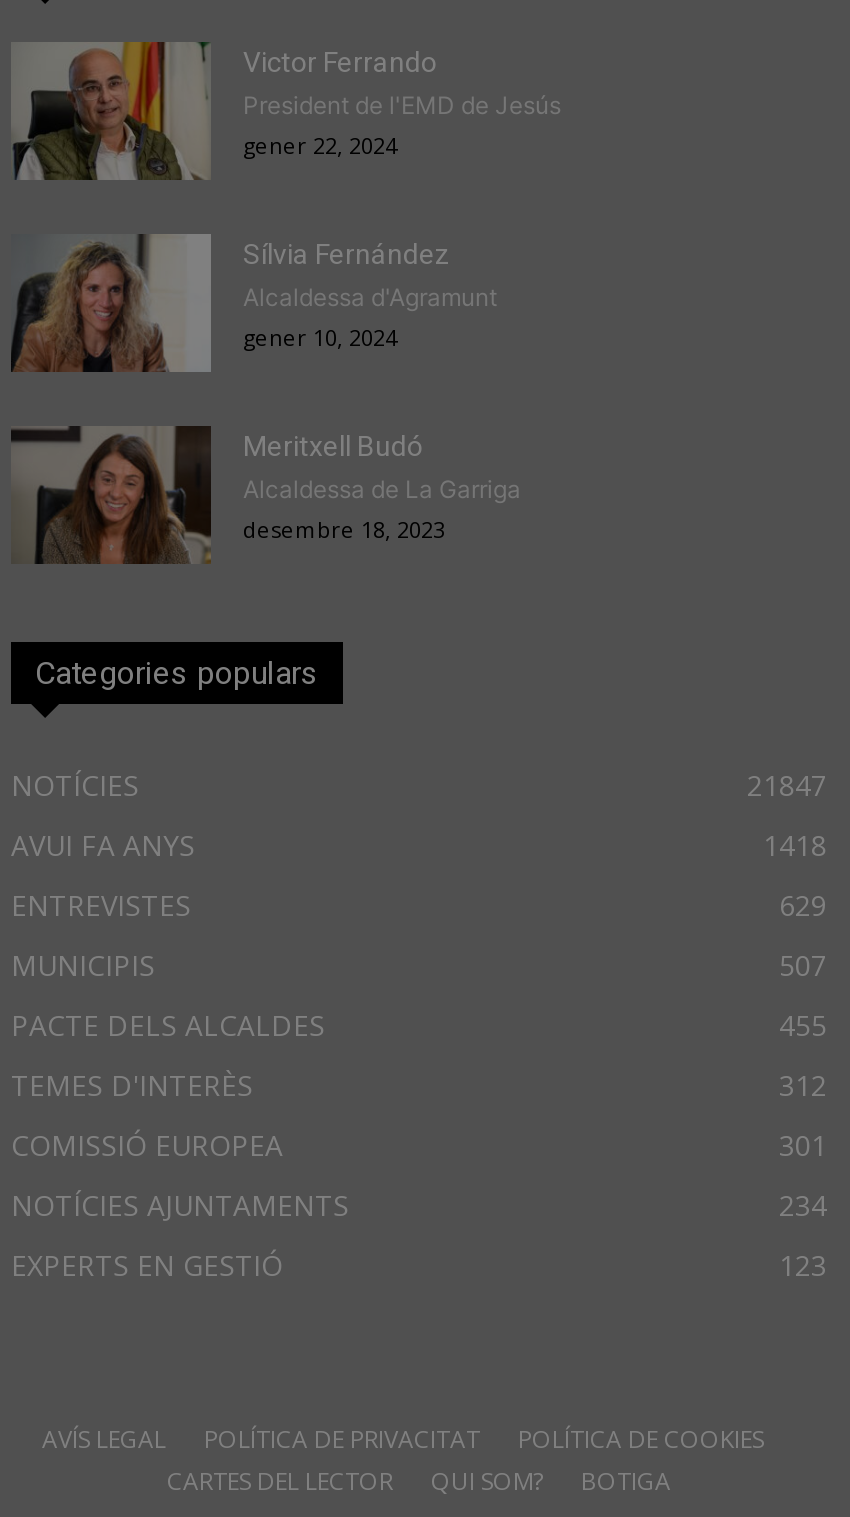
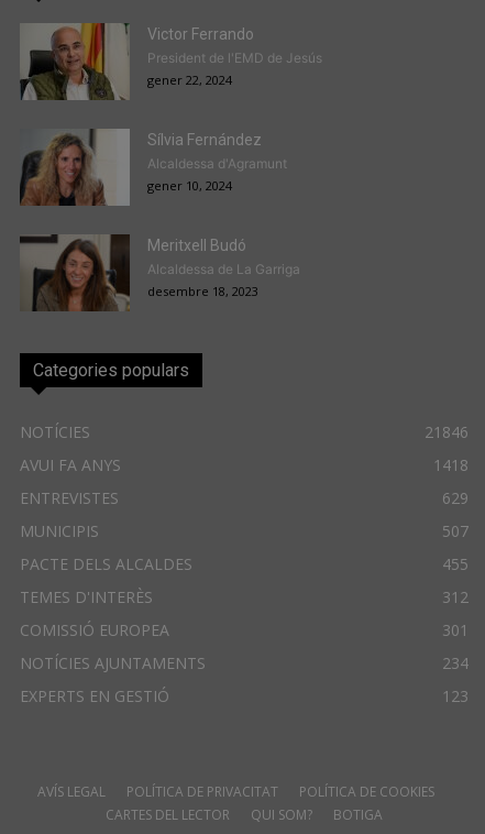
- 21847
+ 21846
